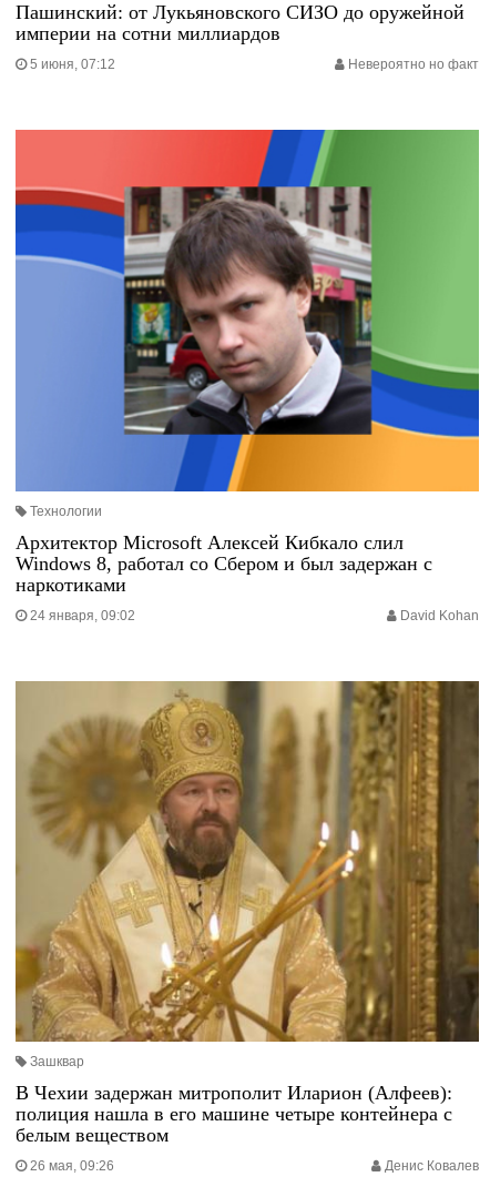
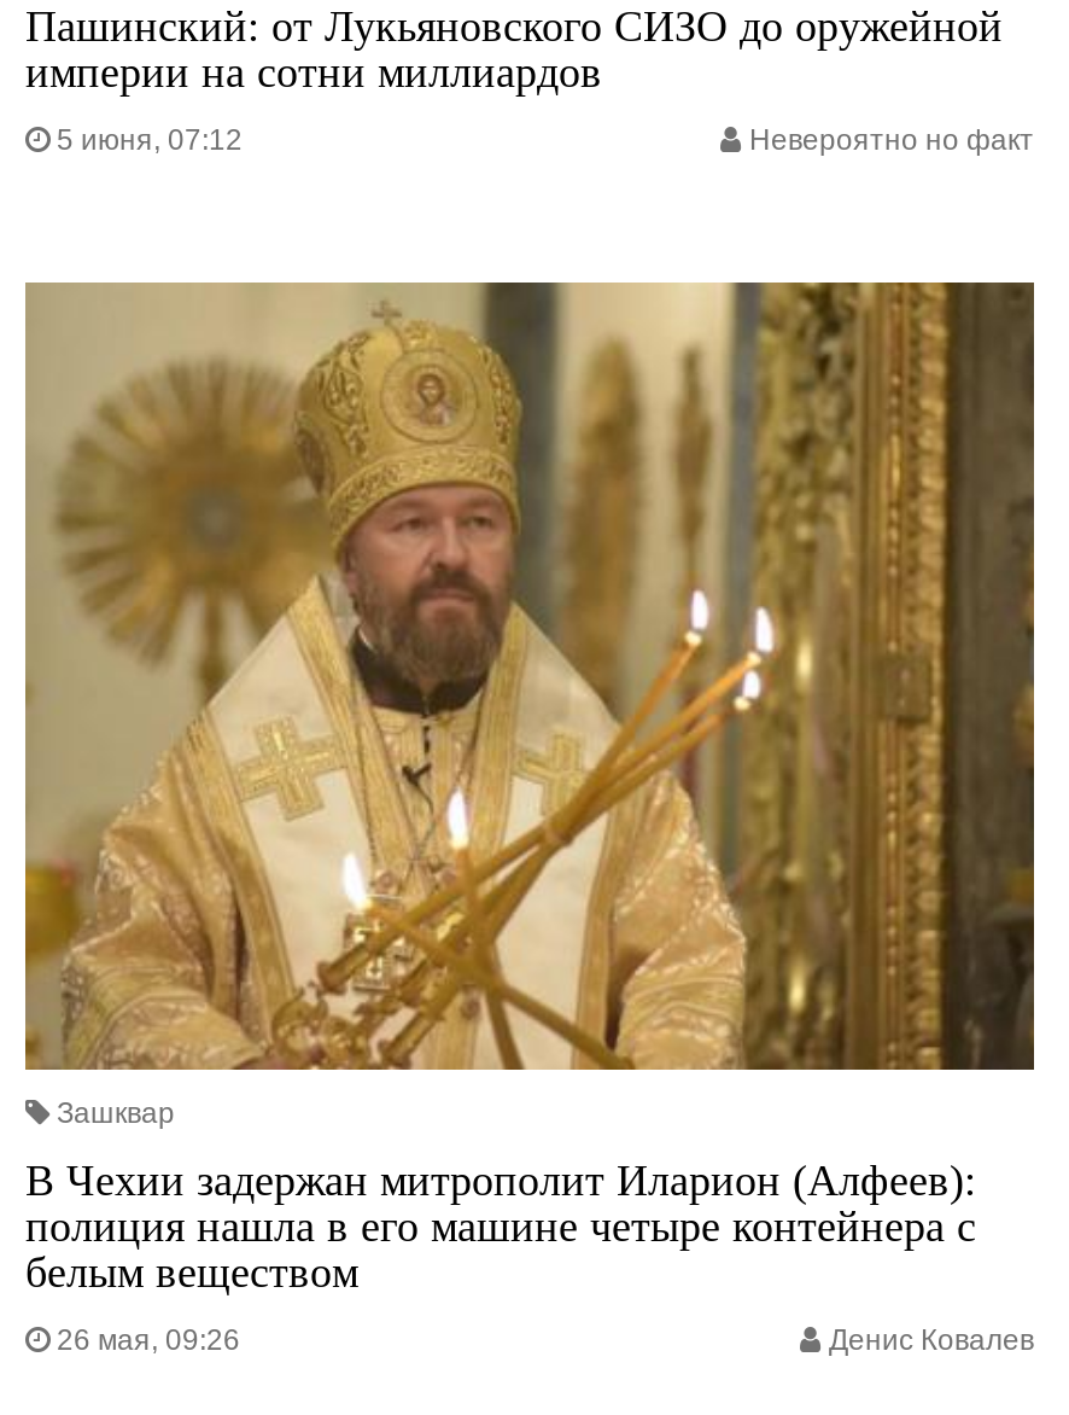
- [image]
- Технологии
- Архитектор Microsoft Алексей Кибкало слил
- Windows 8, работал со Сбером и был задержан с
- наркотиками
- 24 января, 09:02
- David Kohan
